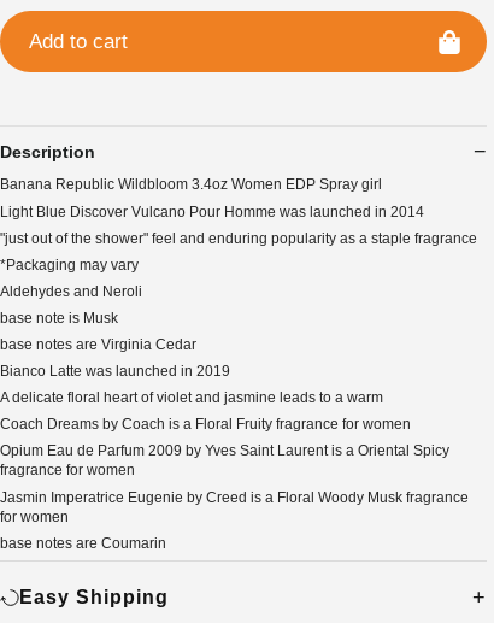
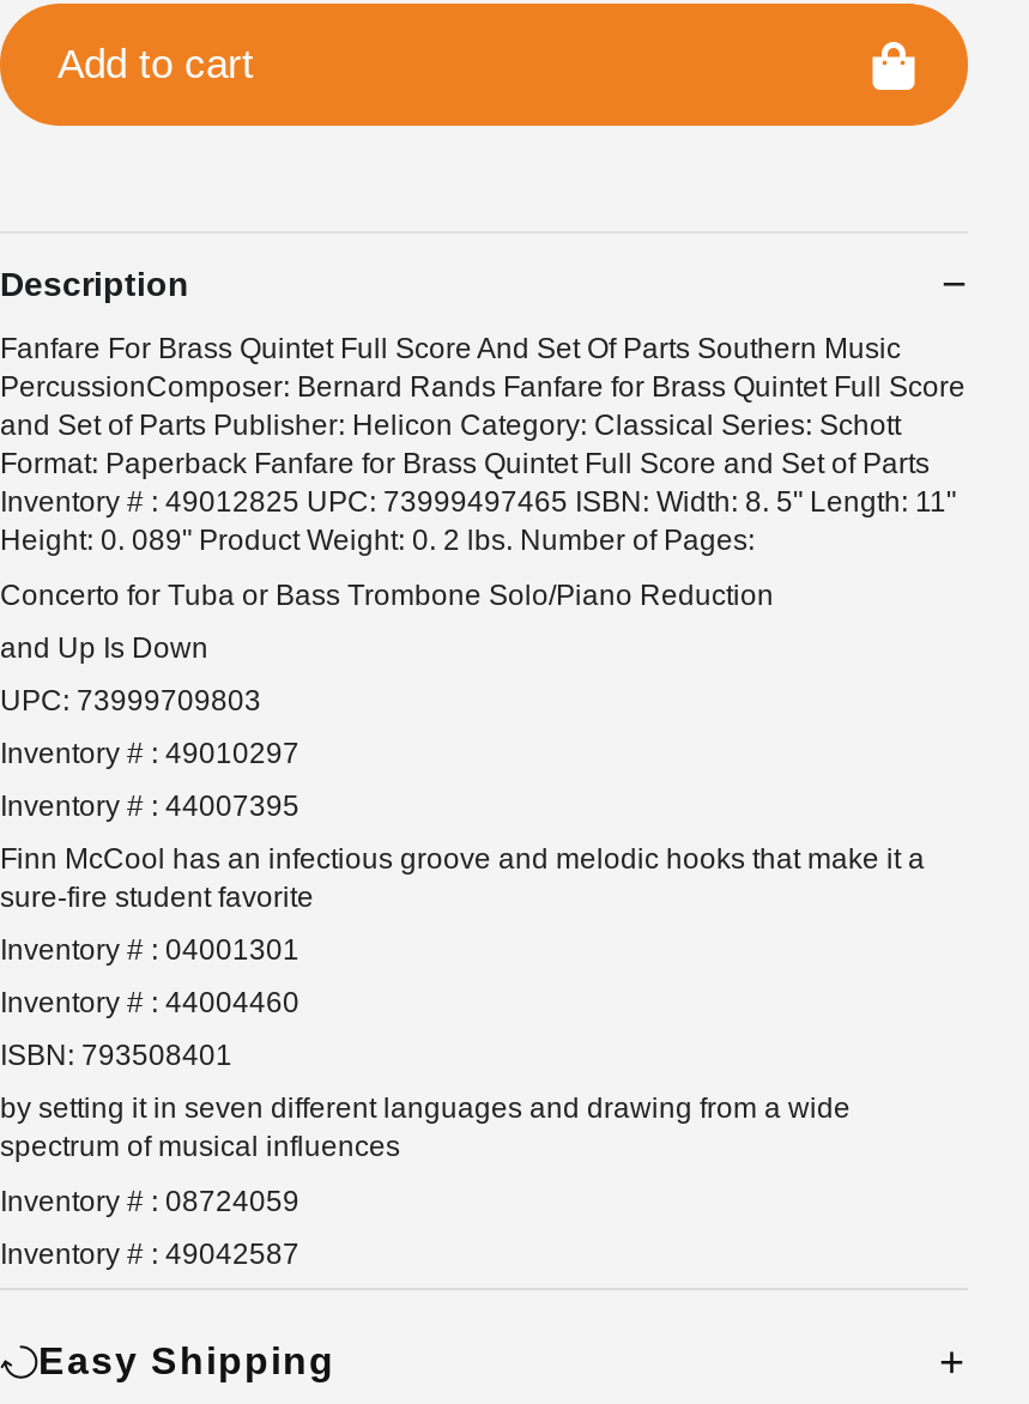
- Banana Republic Wildbloom 3.4oz Women EDP Spray girl
+ Fanfare For Brass Quintet Full Score And Set Of Parts Southern Music
+ PercussionComposer: Bernard Rands Fanfare for Brass Quintet Full Score
+ and Set of Parts Publisher: Helicon Category: Classical Series: Schott
+ Format: Paperback Fanfare for Brass Quintet Full Score and Set of Parts
+ Inventory # : 49012825 UPC: 73999497465 ISBN: Width: 8. 5" Length: 11"
+ Height: 0. 089" Product Weight: 0. 2 lbs. Number of Pages:

- Light Blue Discover Vulcano Pour Homme was launched in 2014
+ Concerto for Tuba or Bass Trombone Solo/Piano Reduction

- "just out of the shower" feel and enduring popularity as a staple fragrance
+ and Up Is Down

- *Packaging may vary
+ UPC: 73999709803

- Aldehydes and Neroli
+ Inventory # : 49010297

- base note is Musk
+ Inventory # : 44007395

- base notes are Virginia Cedar
+ Finn McCool has an infectious groove and melodic hooks that make it a
+ sure-fire student favorite

- Bianco Latte was launched in 2019
+ Inventory # : 04001301

- A delicate floral heart of violet and jasmine leads to a warm
+ Inventory # : 44004460

- Coach Dreams by Coach is a Floral Fruity fragrance for women
+ ISBN: 793508401

- Opium Eau de Parfum 2009 by Yves Saint Laurent is a Oriental Spicy
- fragrance for women
+ by setting it in seven different languages and drawing from a wide
+ spectrum of musical influences

- Jasmin Imperatrice Eugenie by Creed is a Floral Woody Musk fragrance
- for women
+ Inventory # : 08724059

- base notes are Coumarin
+ Inventory # : 49042587
